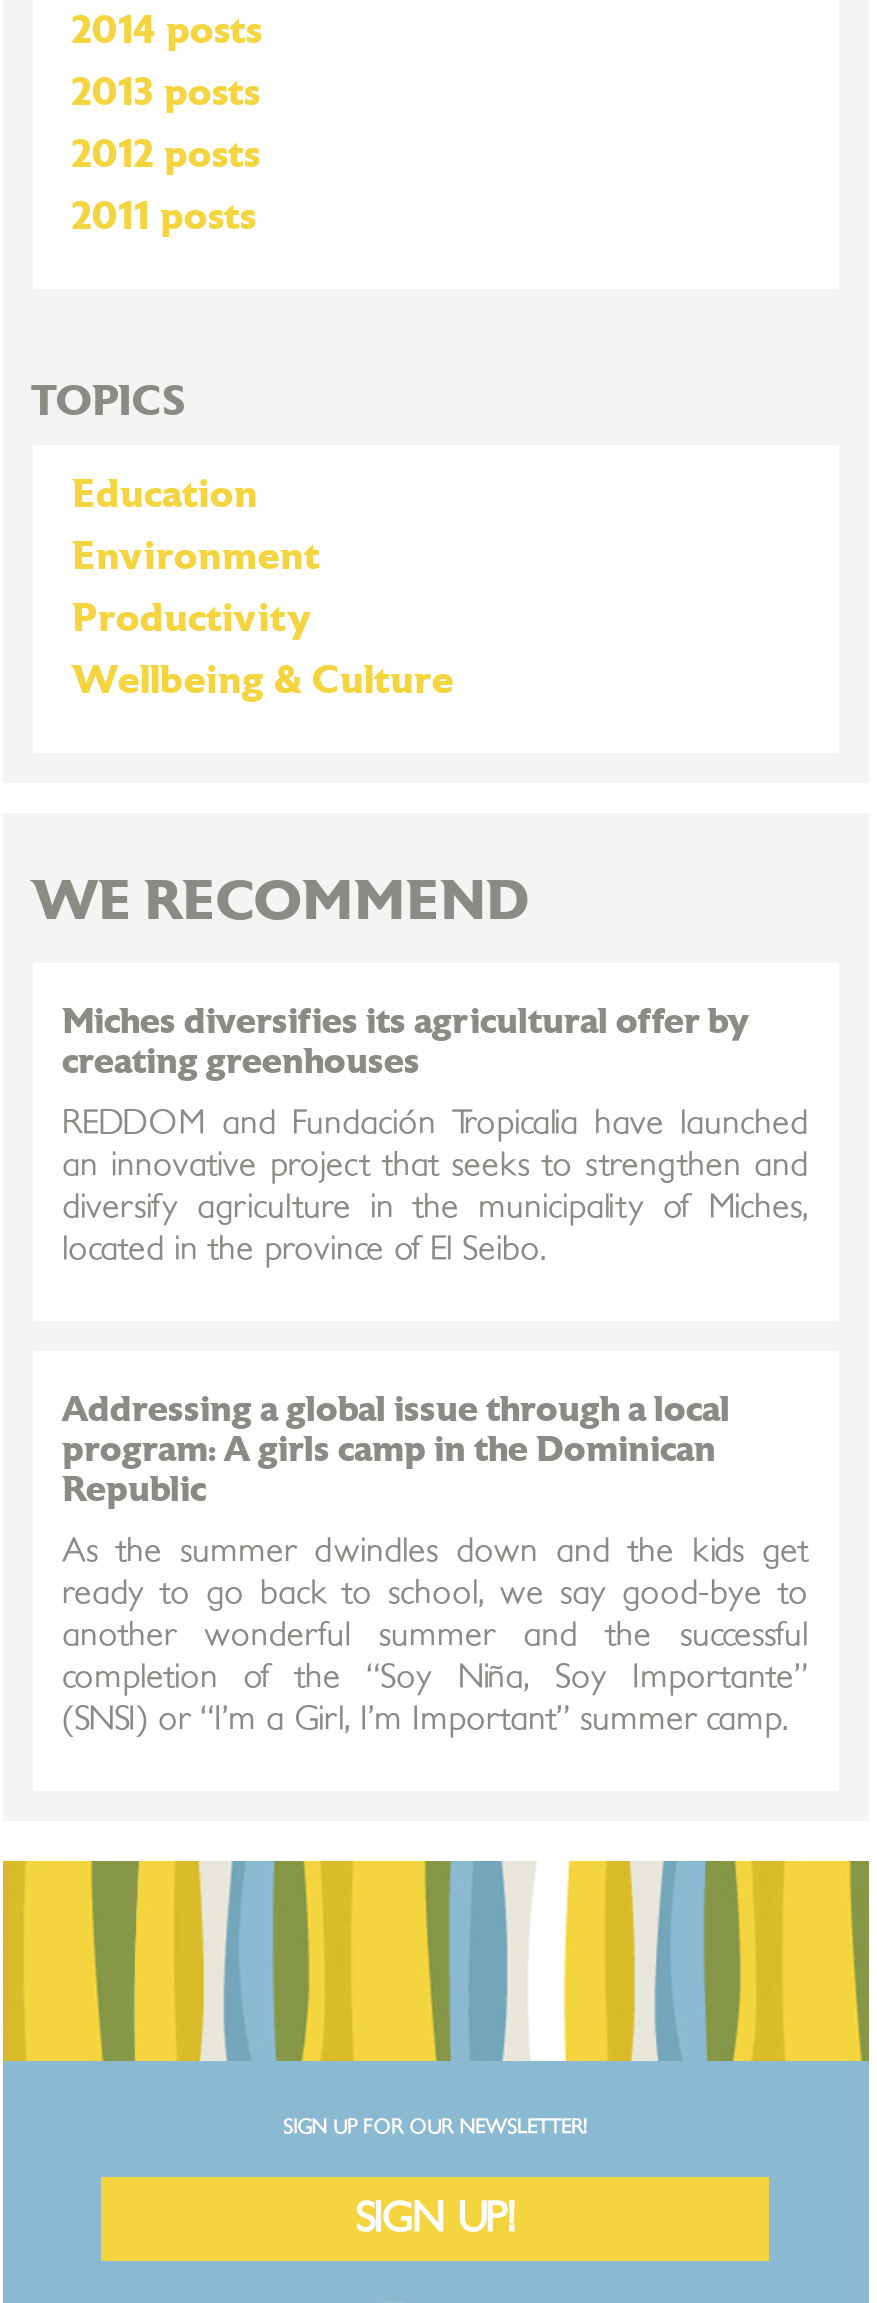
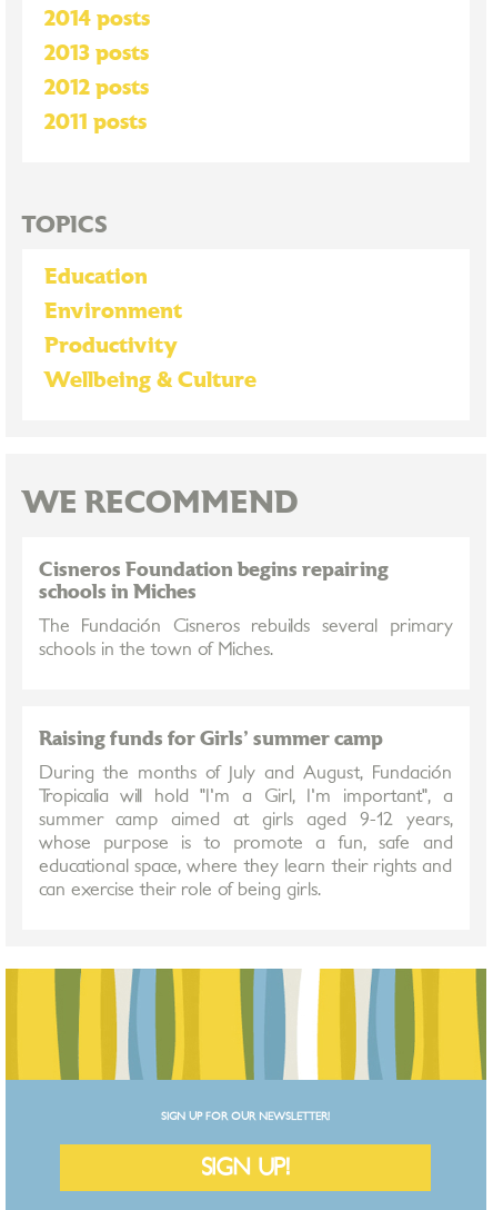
- Miches diversifies its agricultural offer by
- creating greenhouses
+ Cisneros Foundation begins repairing
+ schools in Miches

- REDDOM and Fundación Tropicalia have launched
- an innovative project that seeks to strengthen and
- diversify agriculture in the municipality of Miches,
- located in the province of El Seibo.
+ The Fundación Cisneros rebuilds several primary
+ schools in the town of Miches.

- Addressing a global issue through a local
- program: A girls camp in the Dominican
- Republic
+ Raising funds for Girls' summer camp

- As the summer dwindles down and the kids get
- ready to go back to school, we say good-bye to
- another wonderful summer and the successful
- completion of the “Soy Niña, Soy Importante”
- (SNSI) or “I’m a Girl, I’m Important” summer camp.
+ During the months of July and August, Fundación
+ Tropicalia will hold "I'm a Girl, I'm important", a
+ summer camp aimed at girls aged 9-12 years,
+ whose purpose is to promote a fun, safe and
+ educational space, where they learn their rights and
+ can exercise their role of being girls.
